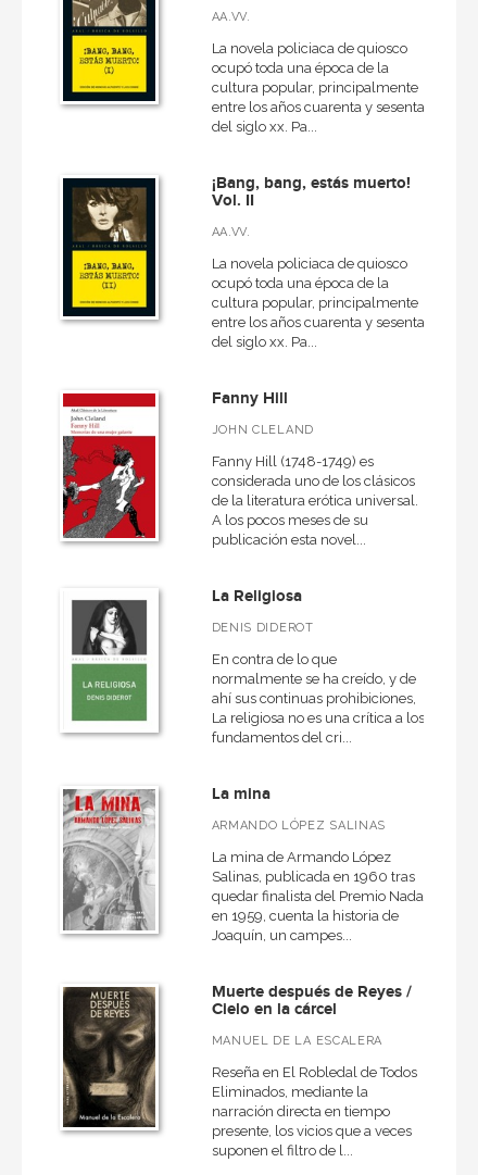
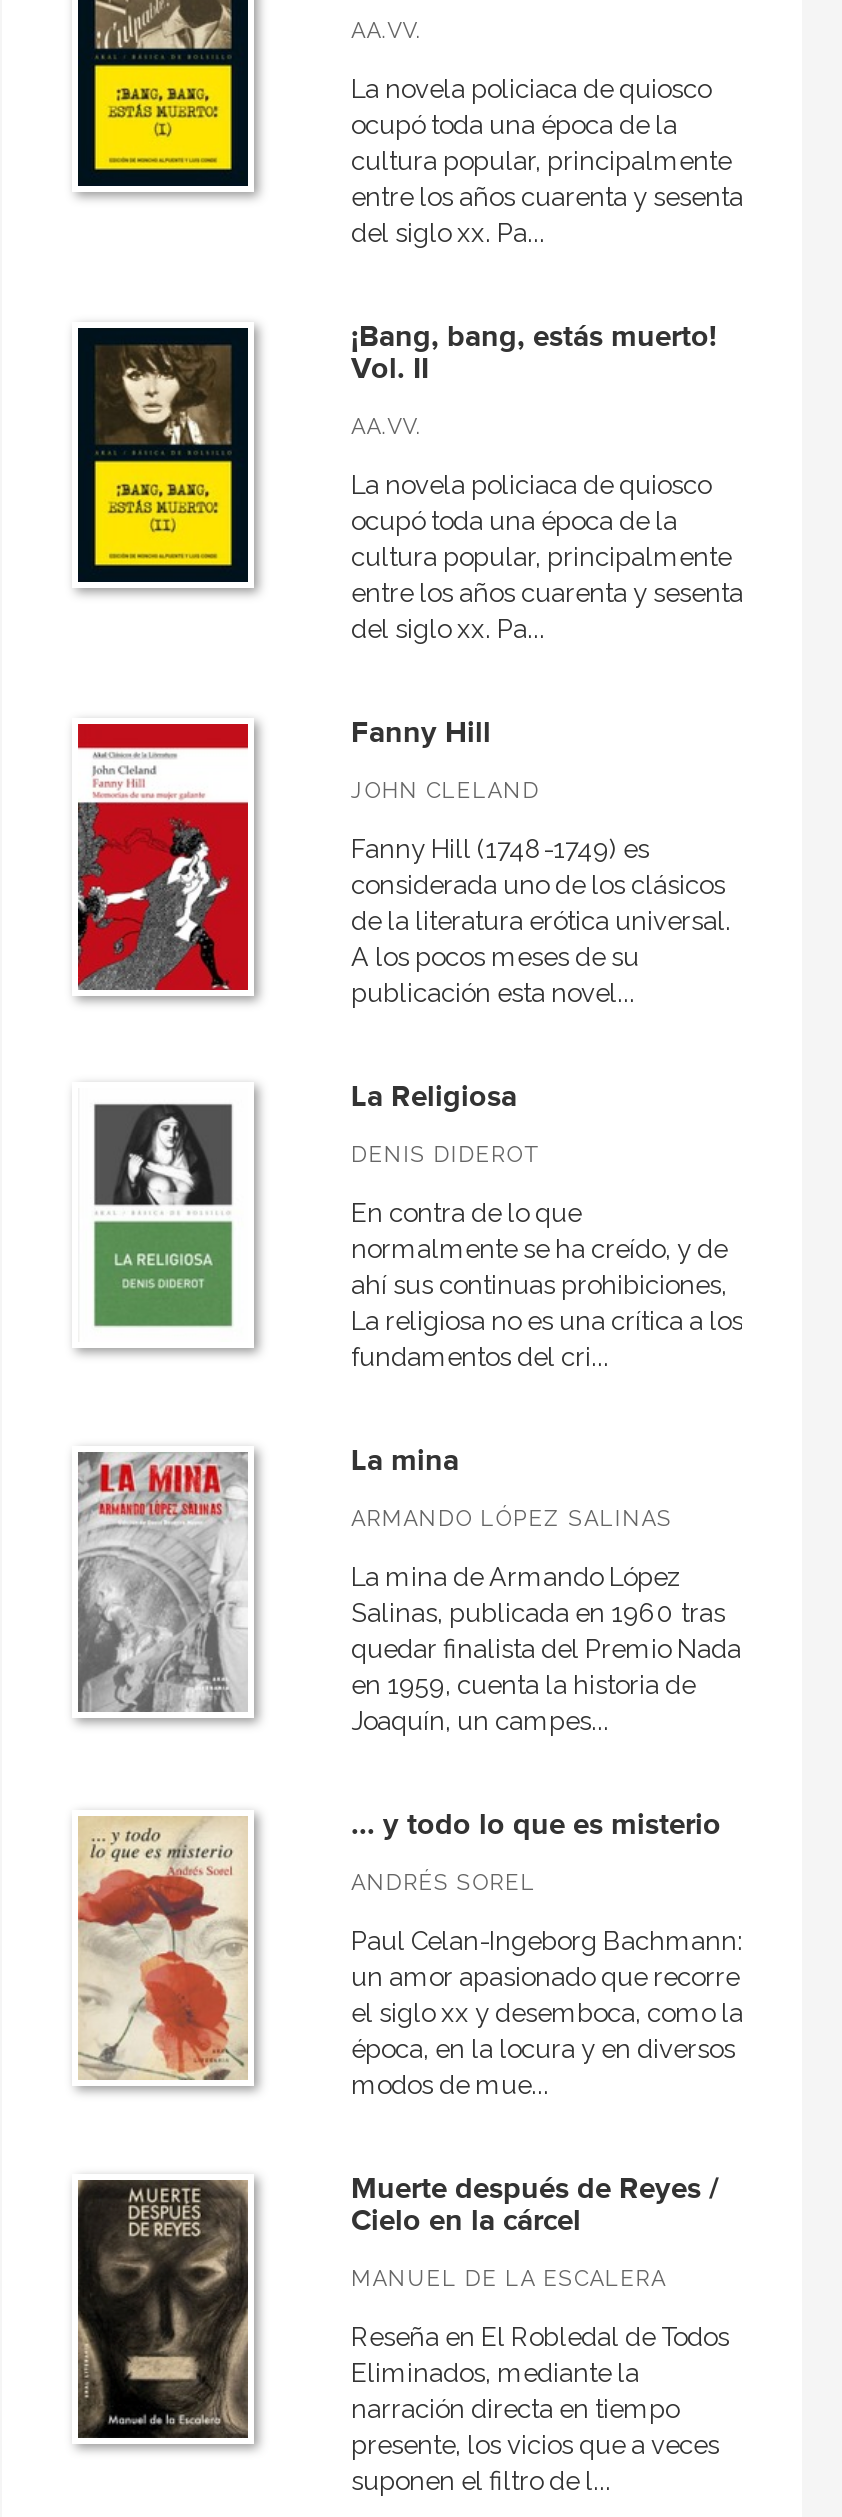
+ [image]

+ ... y todo lo que es misterio
+ ANDRÉS SOREL
+ Paul Celan-Ingeborg Bachmann:
+ un amor apasionado que recorre
+ el siglo xx y desemboca, como la
+ época, en la locura y en diversos
+ modos de mue...
